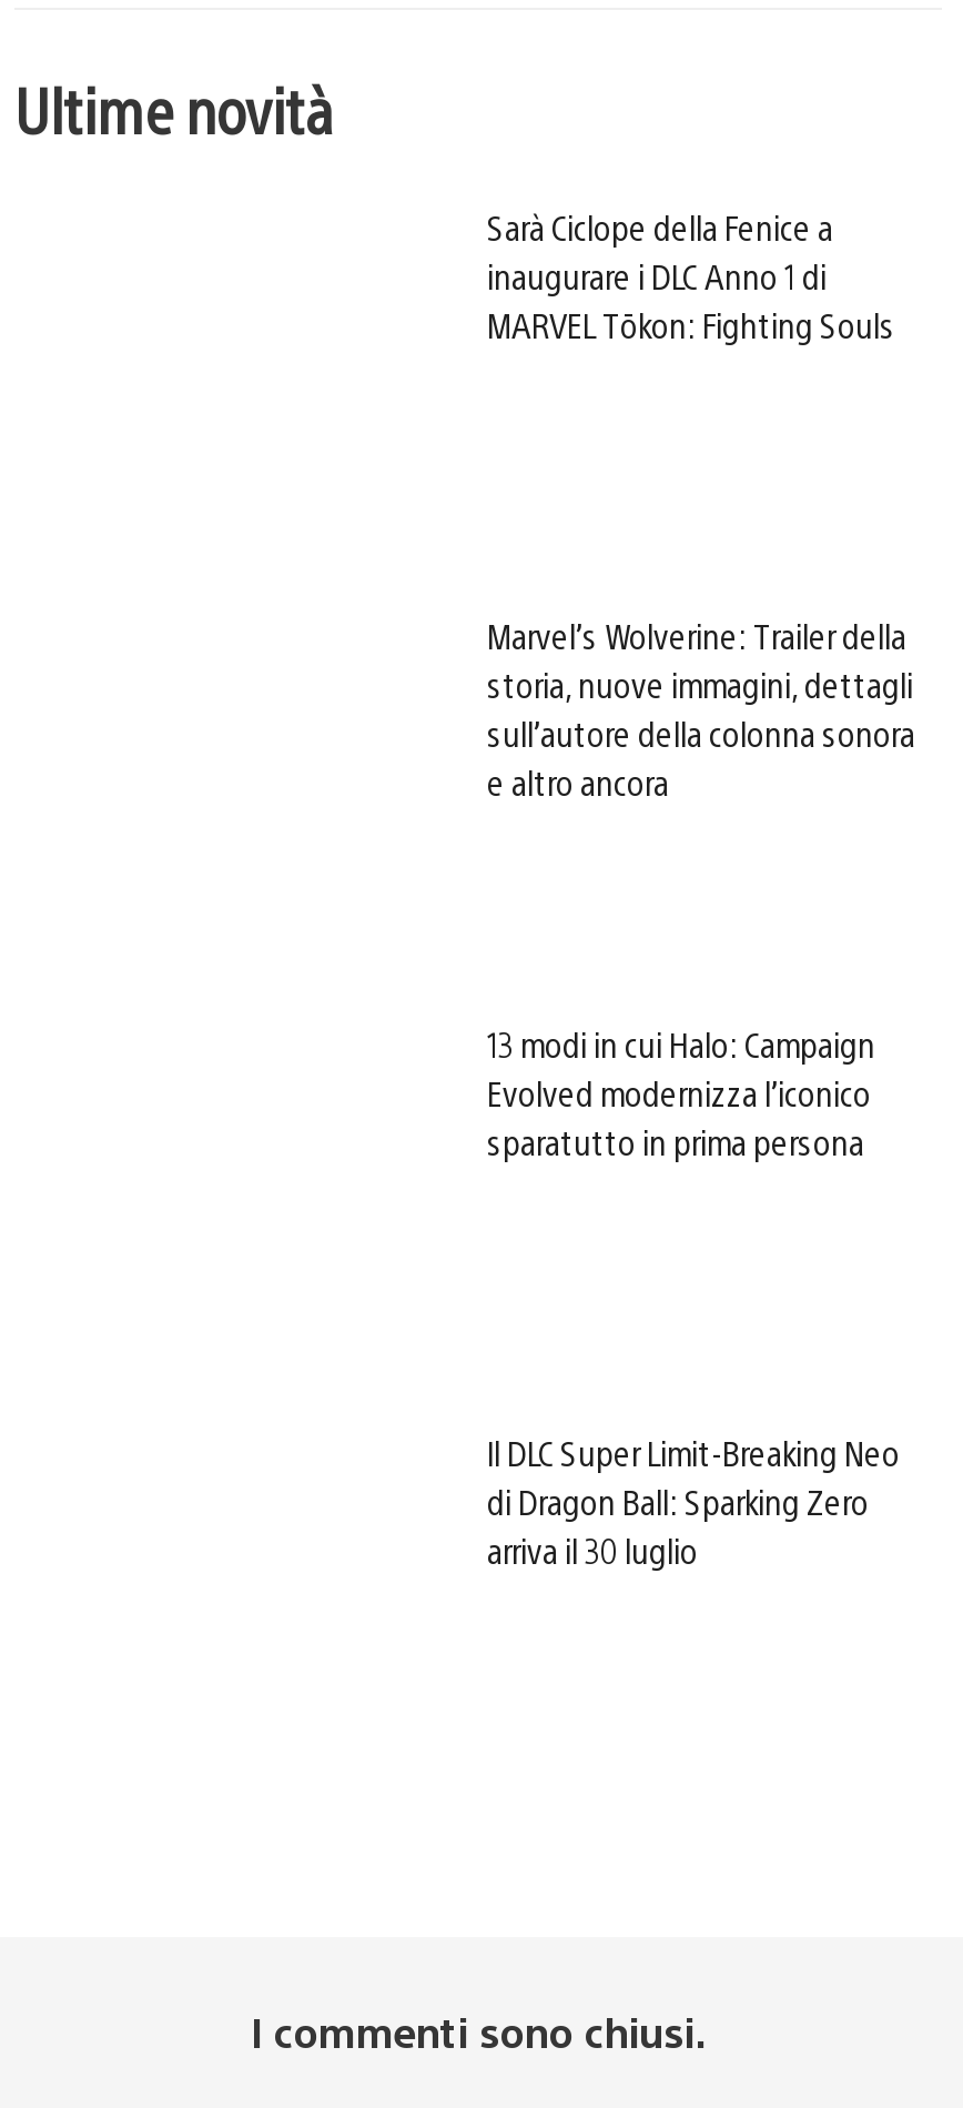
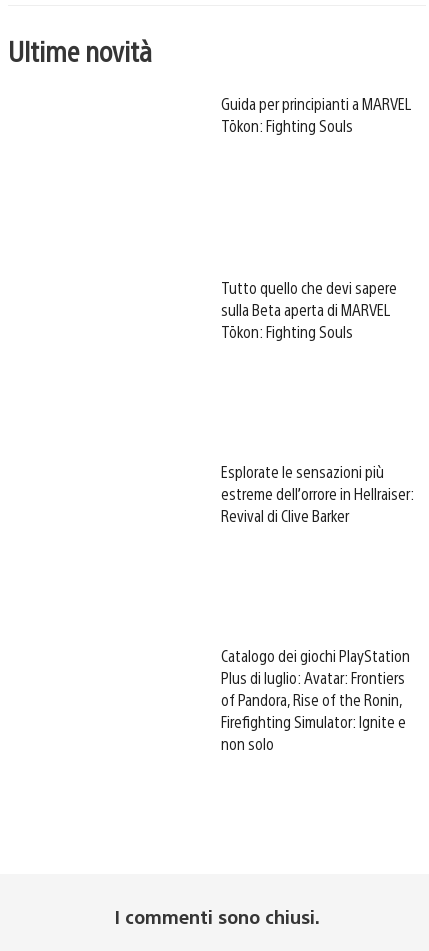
- Sarà Ciclope della Fenice a
- inaugurare i DLC Anno 1 di
- MARVEL Tōkon: Fighting Souls
+ Guida per principianti a MARVEL
+ Tōkon: Fighting Souls

- Marvel’s Wolverine: Trailer della
- storia, nuove immagini, dettagli
- sull’autore della colonna sonora
- e altro ancora
+ Tutto quello che devi sapere
+ sulla Beta aperta di MARVEL
+ Tōkon: Fighting Souls

- 13 modi in cui Halo: Campaign
- Evolved modernizza l’iconico
- sparatutto in prima persona
+ Esplorate le sensazioni più
+ estreme dell’orrore in Hellraiser:
+ Revival di Clive Barker

- Il DLC Super Limit-Breaking Neo
- di Dragon Ball: Sparking Zero
- arriva il 30 luglio
+ Catalogo dei giochi PlayStation
+ Plus di luglio: Avatar: Frontiers
+ of Pandora, Rise of the Ronin,
+ Firefighting Simulator: Ignite e
+ non solo
